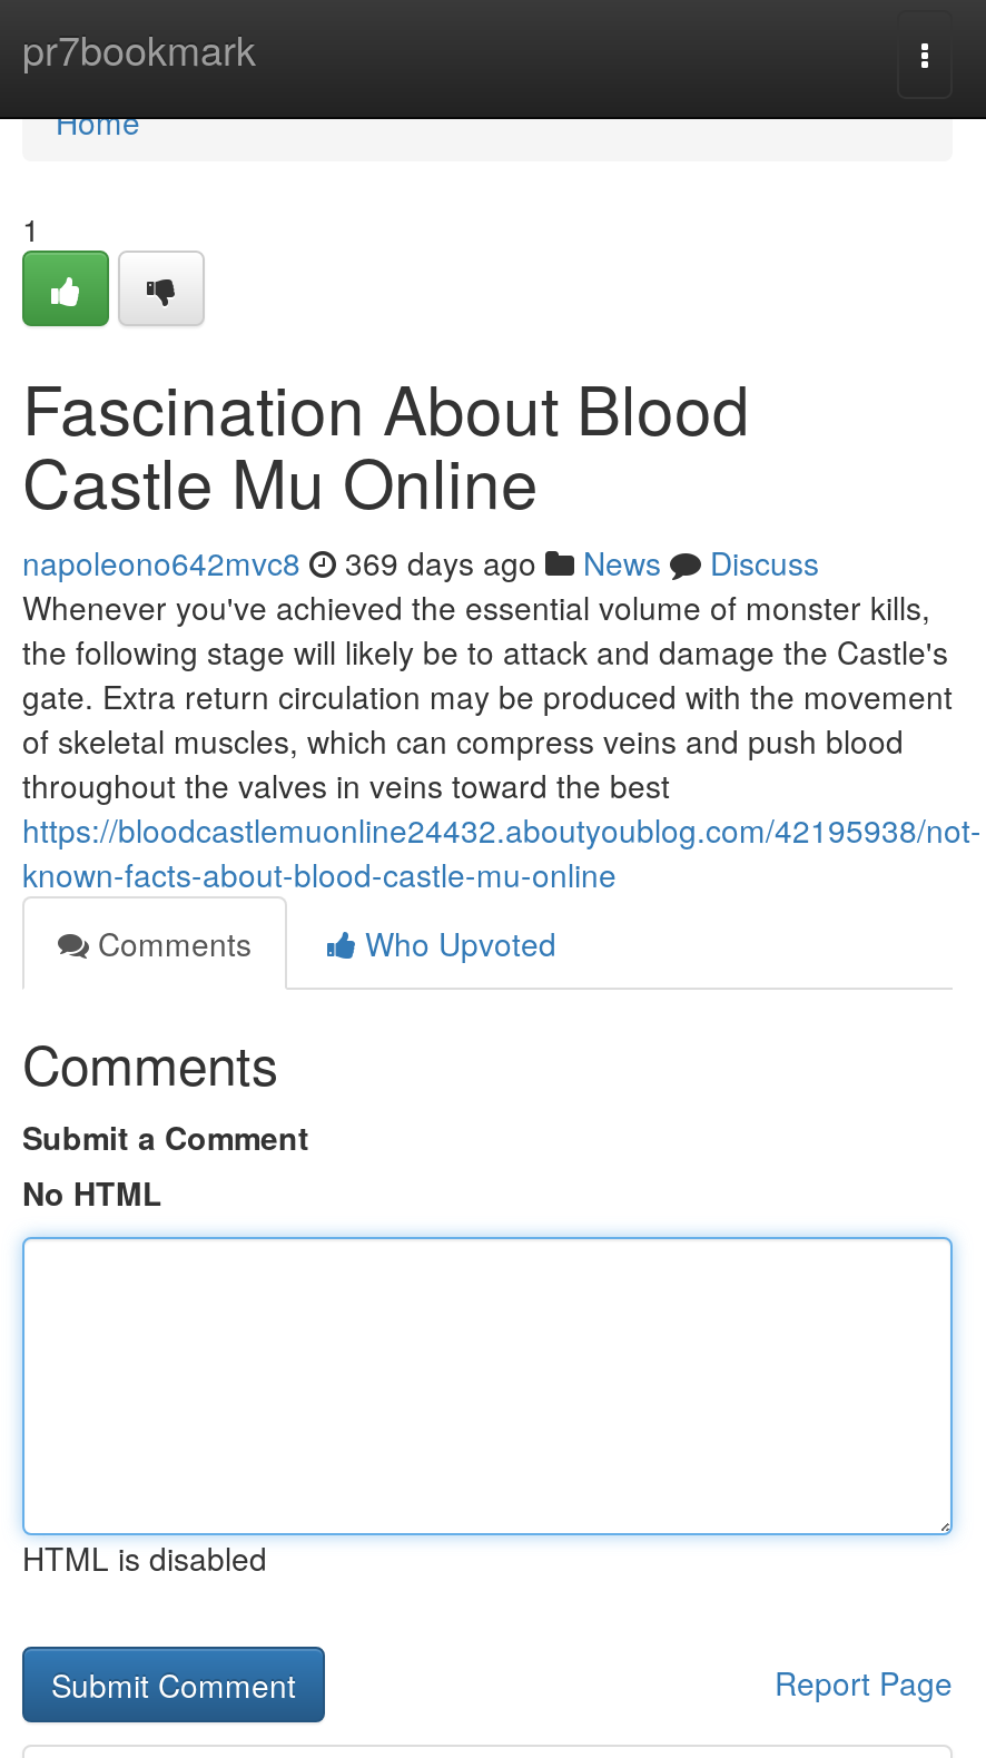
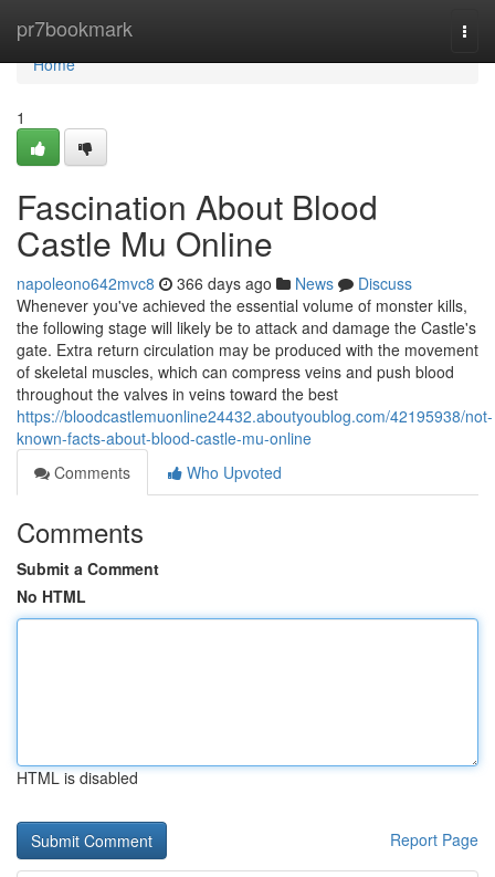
- napoleono642mvc8 369 days ago News Discuss
+ napoleono642mvc8 366 days ago News Discuss
